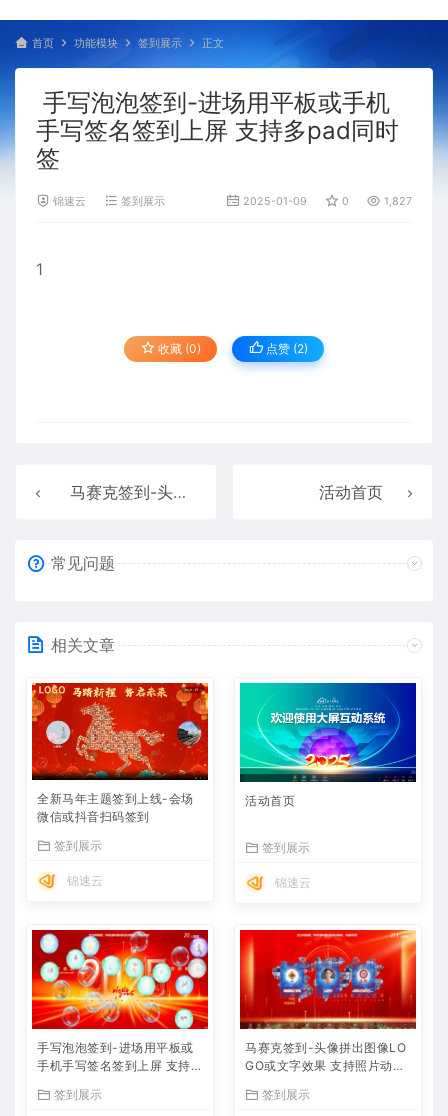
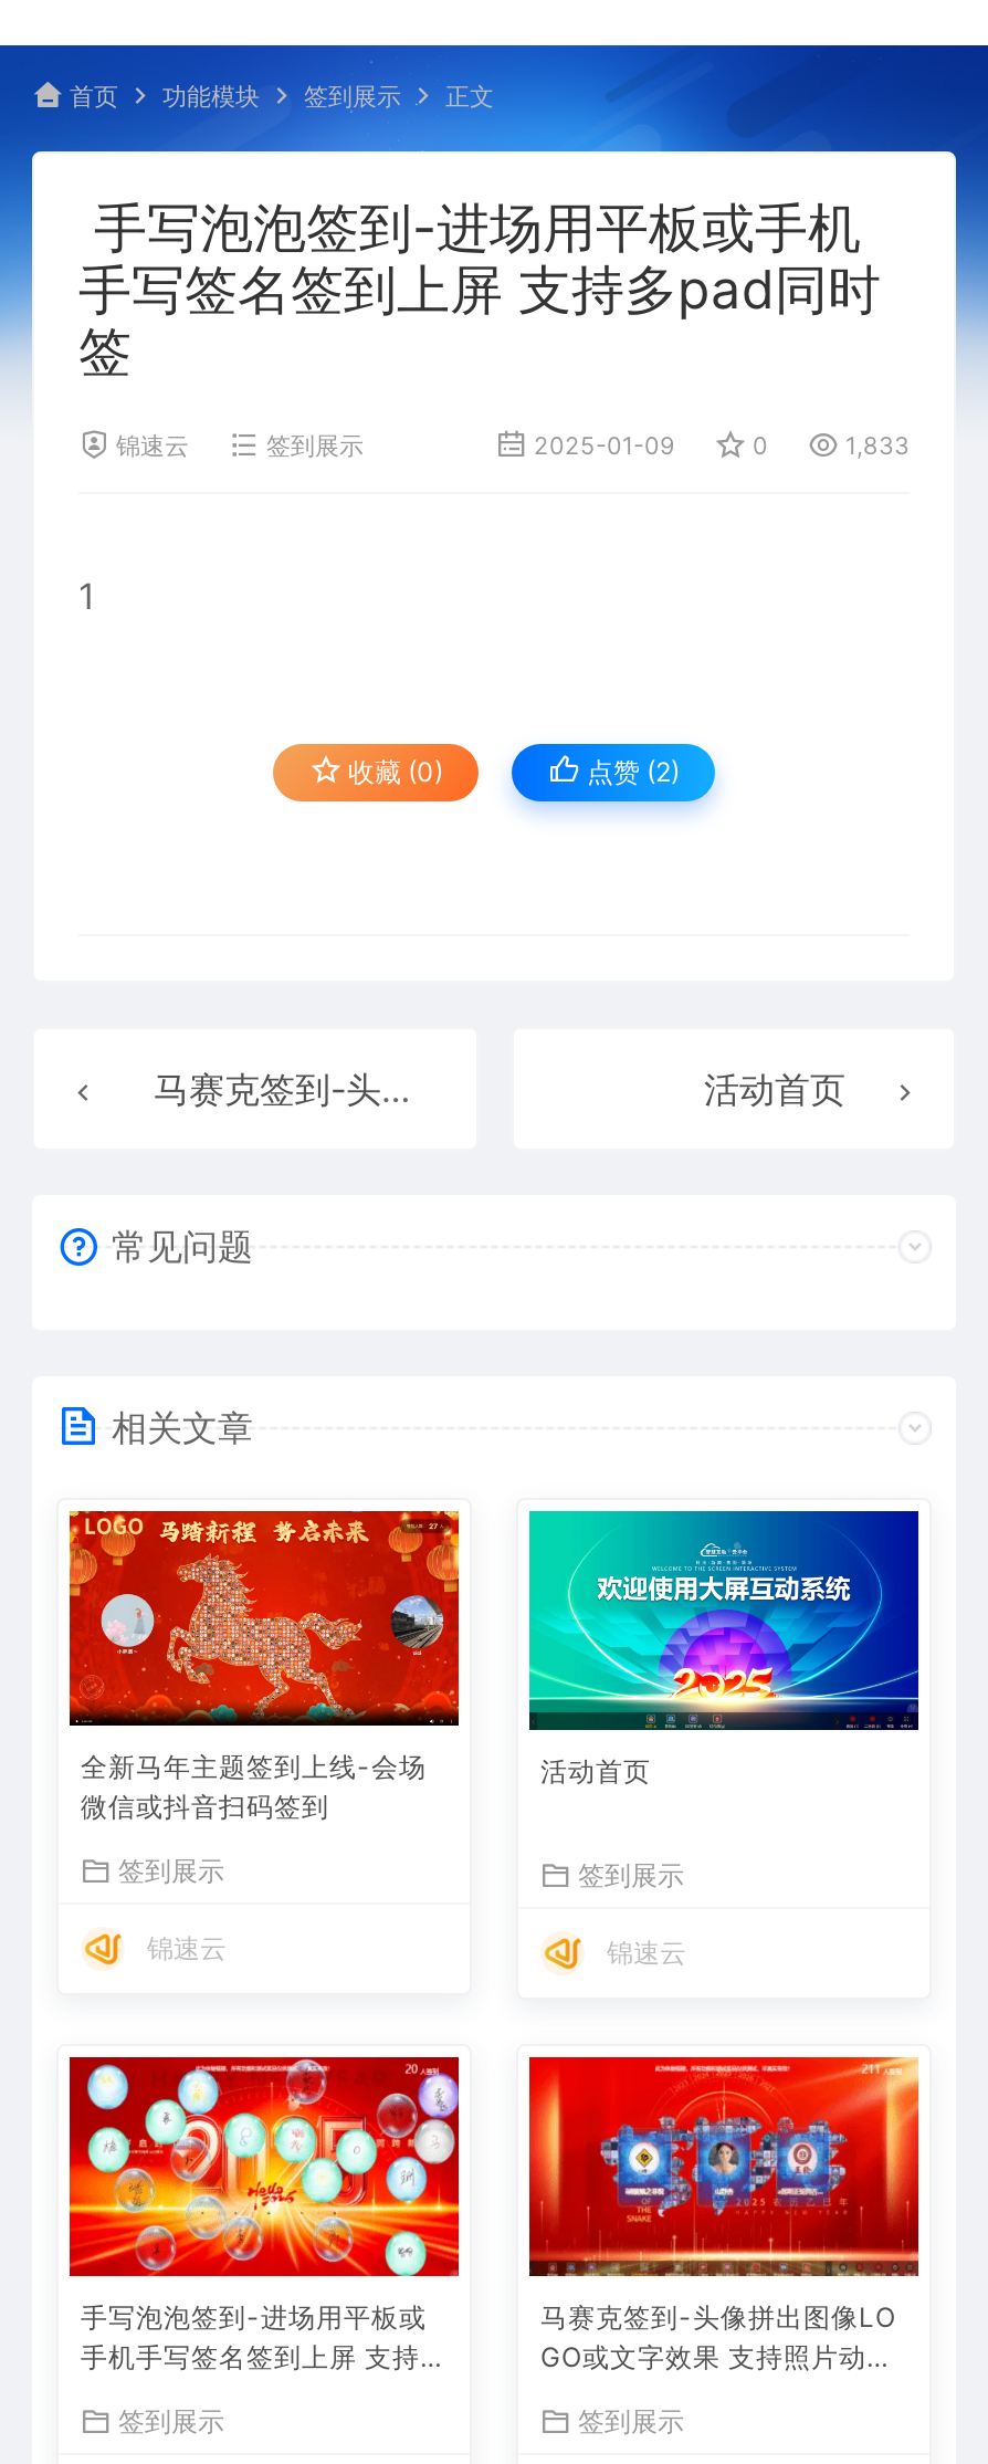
- 1,827
+ 1,833
